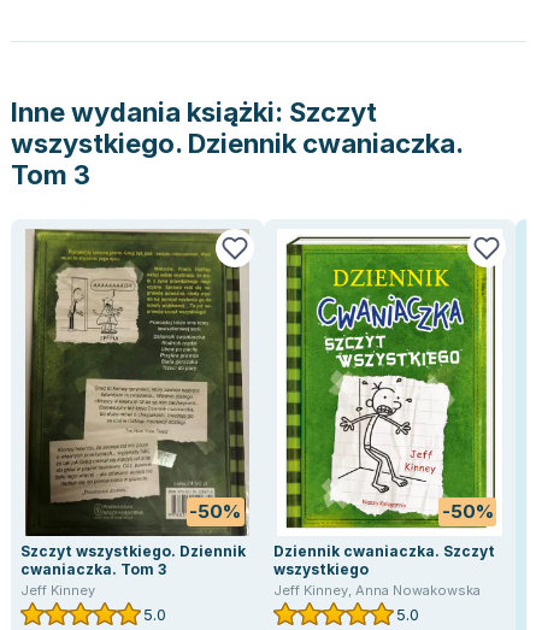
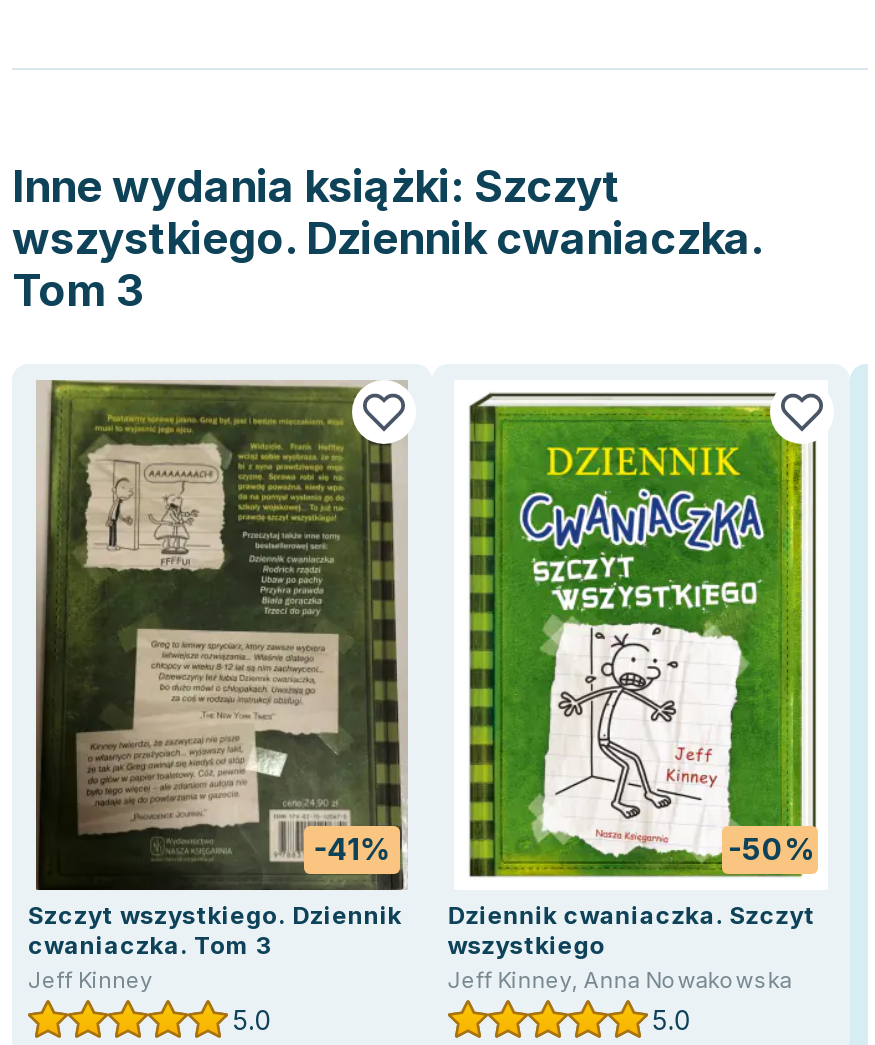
- -50%
+ -41%
